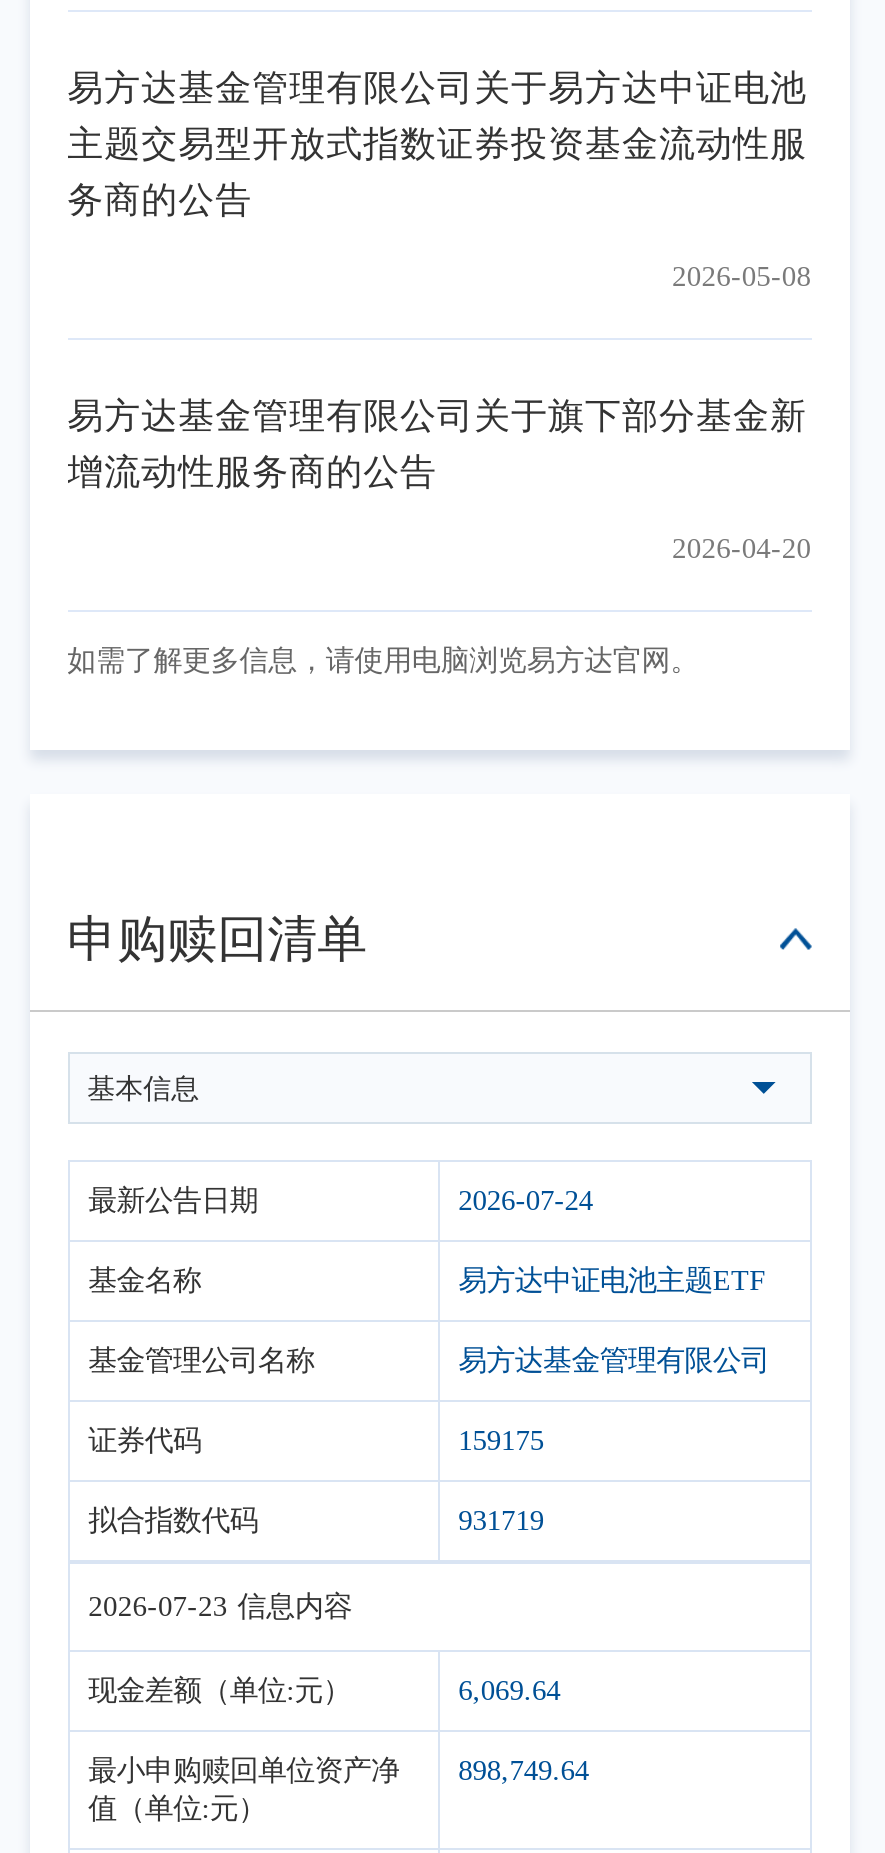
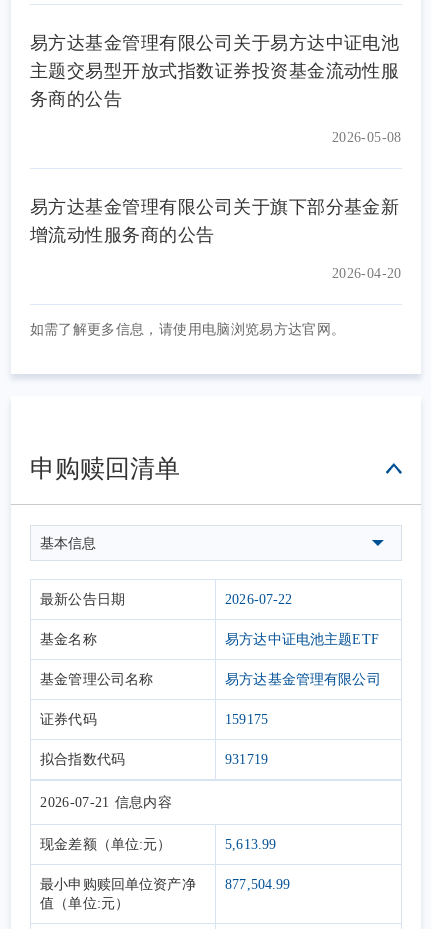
- 2026-07-24
+ 2026-07-22

- 2026-07-23 信息内容
+ 2026-07-21 信息内容

- 6,069.64
+ 5,613.99

- 最小申购赎回单位资产净 898,749.64
+ 最小申购赎回单位资产净 877,504.99
